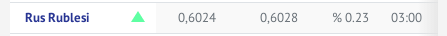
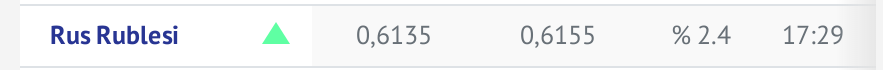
- 0,6024
+ 0,6135

- 0,6028
+ 0,6155

- % 0.23
+ % 2.4

- 03:00
+ 17:29
